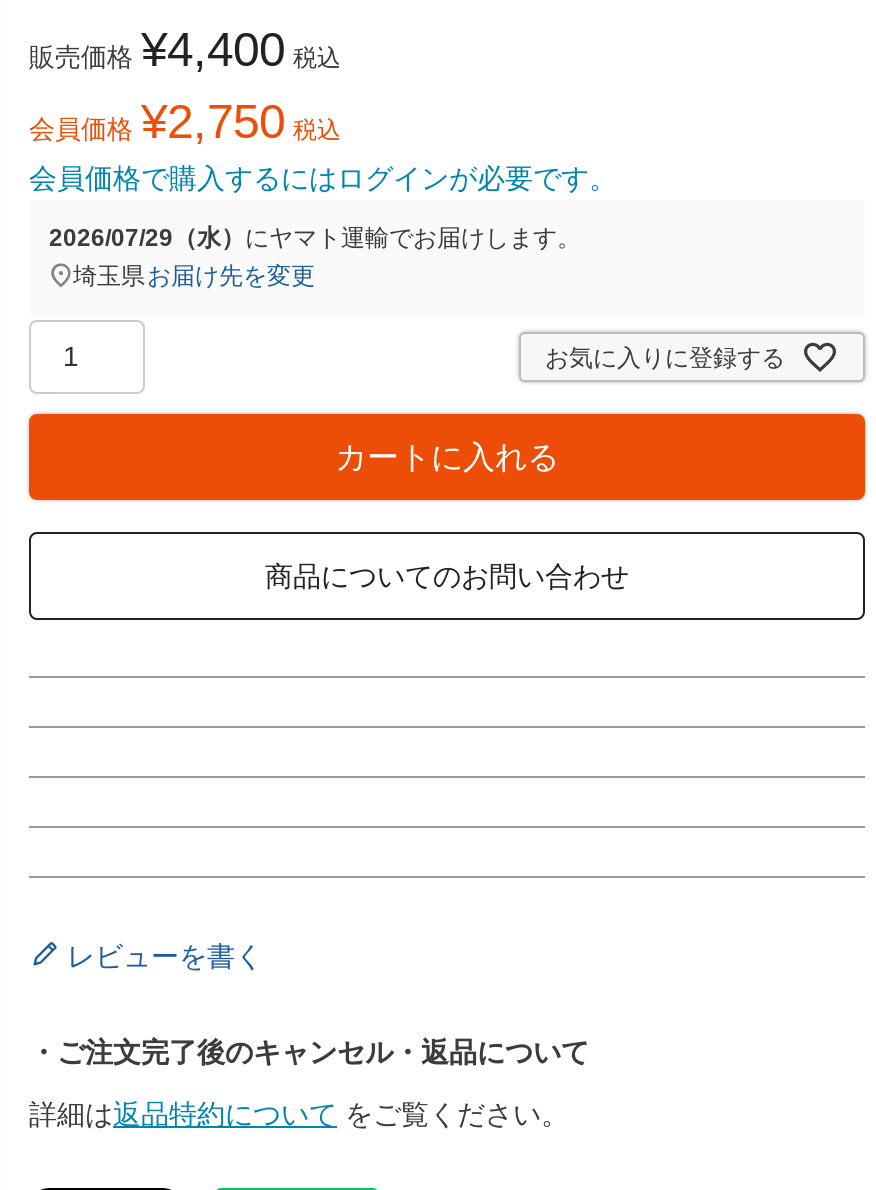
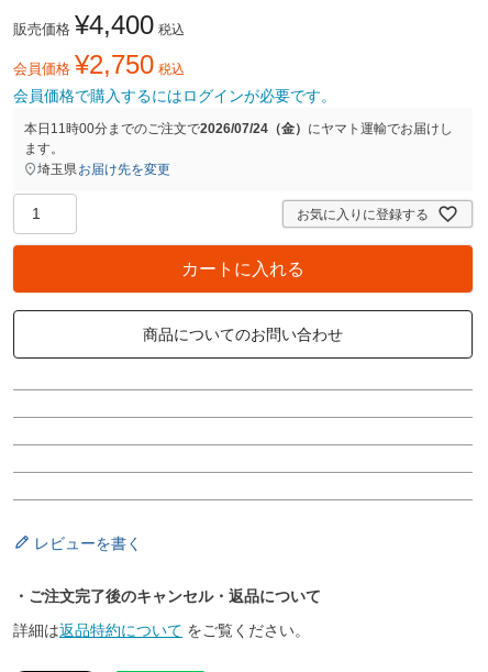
- 2026/07/29（水）にヤマト運輸でお届けします。
+ 本日11時00分までのご注文で2026/07/24（金）にヤマト運輸でお届けし
+ ます。
